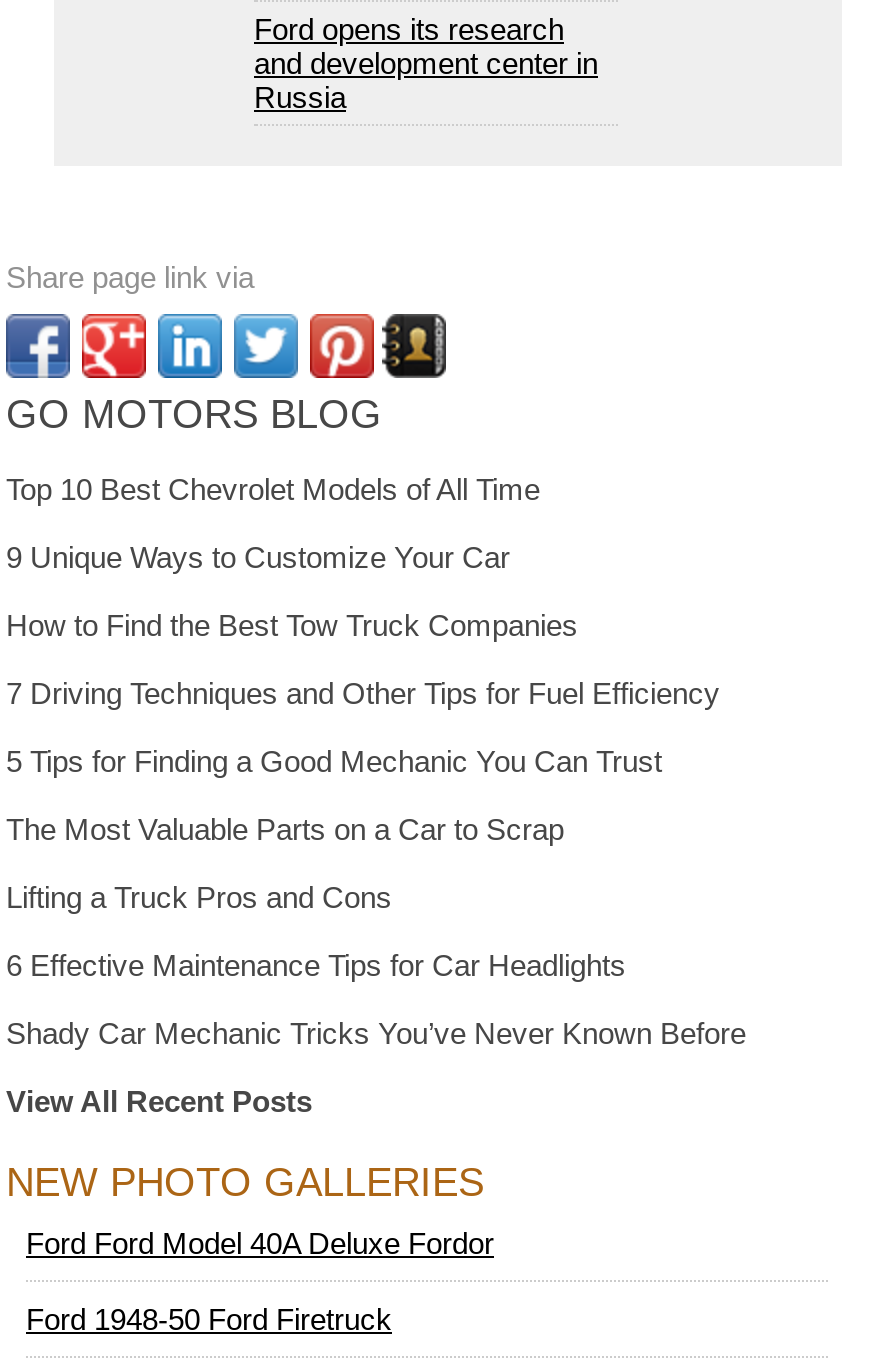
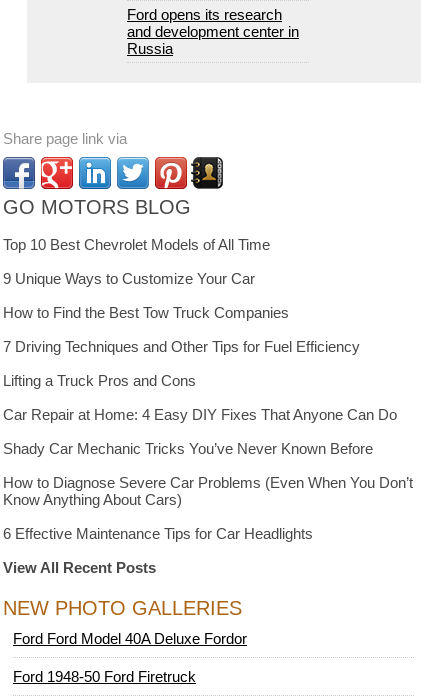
- 5 Tips for Finding a Good Mechanic You Can Trust
- The Most Valuable Parts on a Car to Scrap

moved up: Lifting a Truck Pros and Cons

+ Car Repair at Home: 4 Easy DIY Fixes That Anyone Can Do

moved down: 6 Effective Maintenance Tips for Car Headlights

moved up: Shady Car Mechanic Tricks You’ve Never Known Before

+ How to Diagnose Severe Car Problems (Even When You Don’t
+ Know Anything About Cars)
